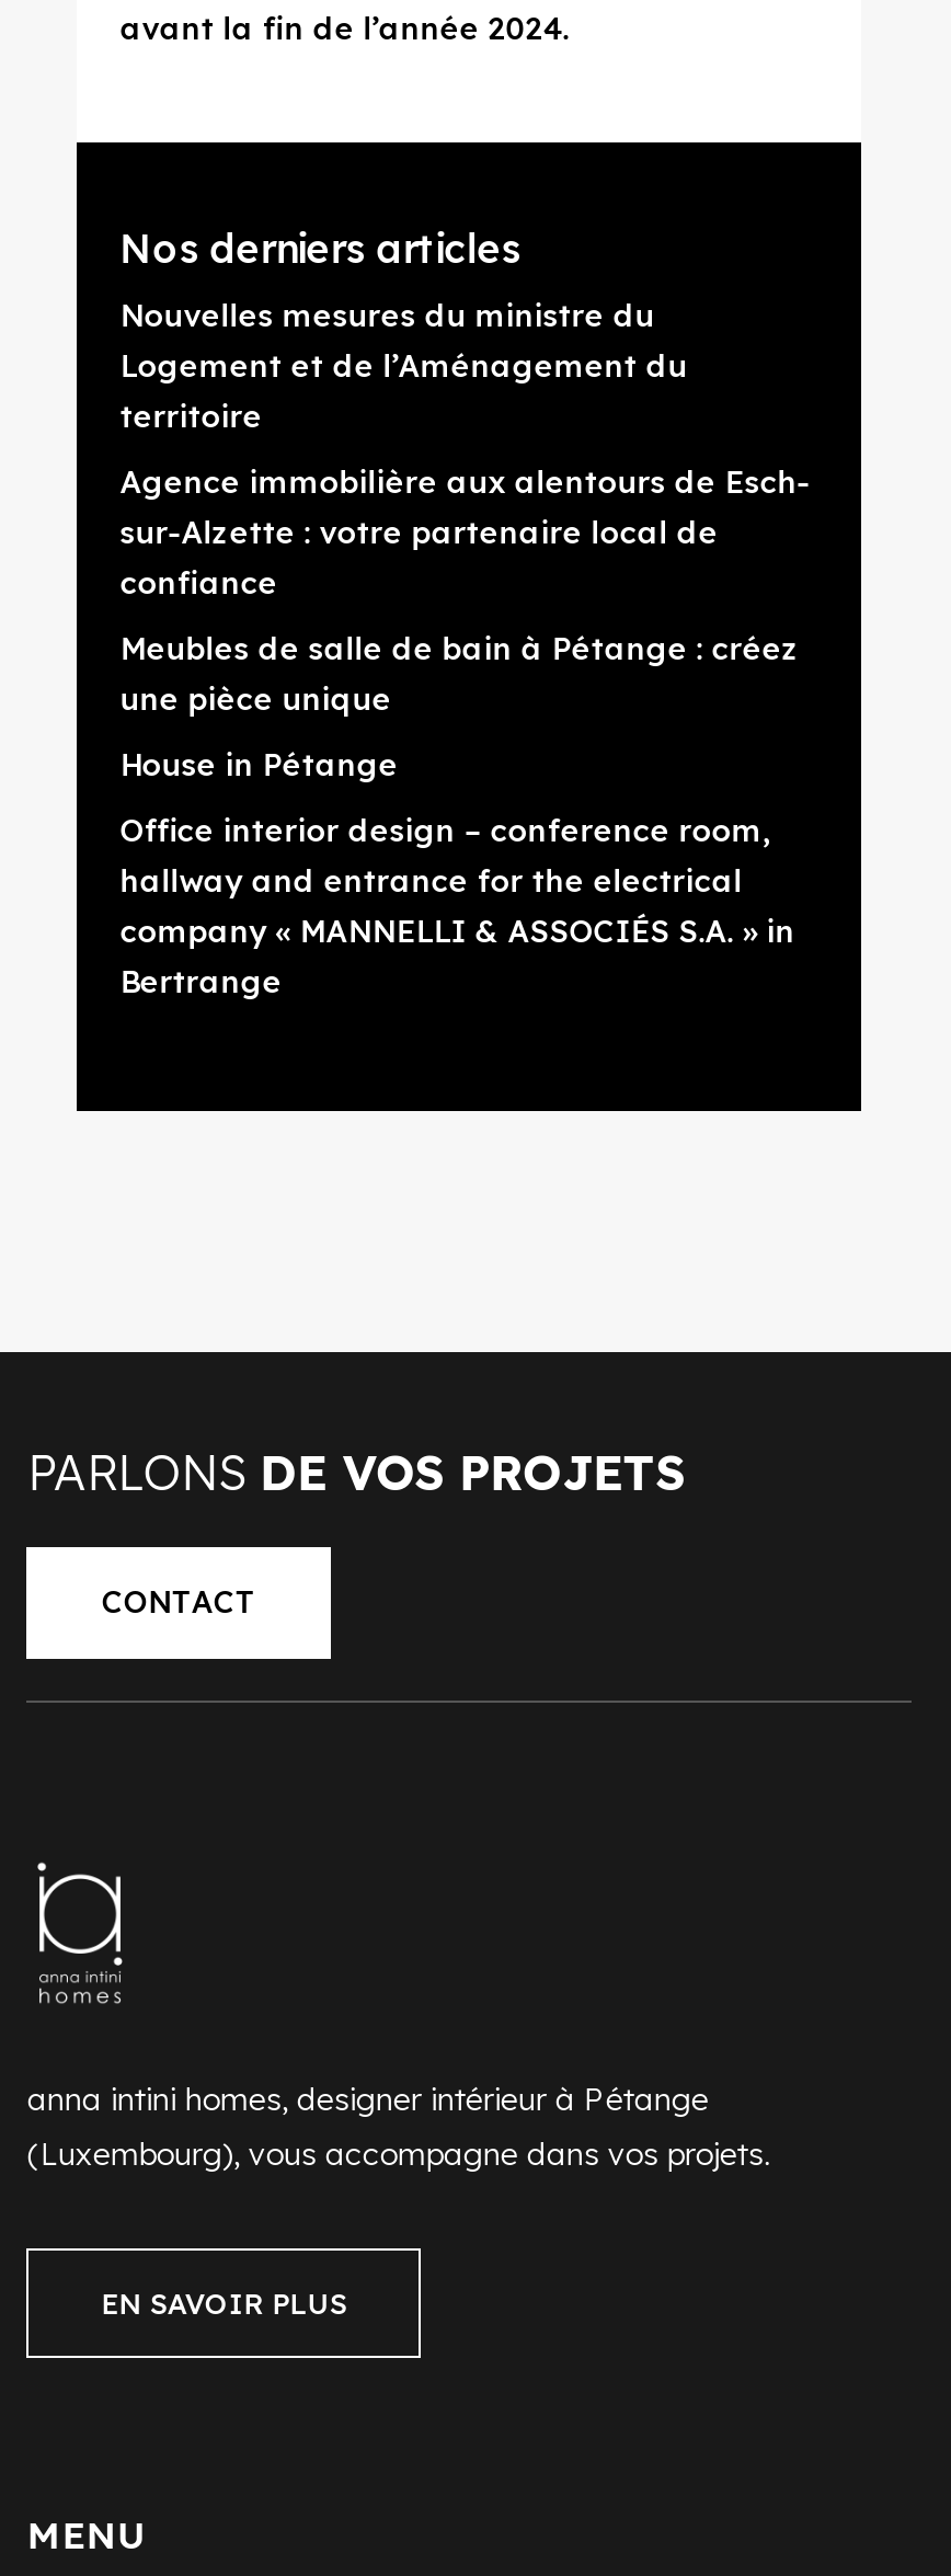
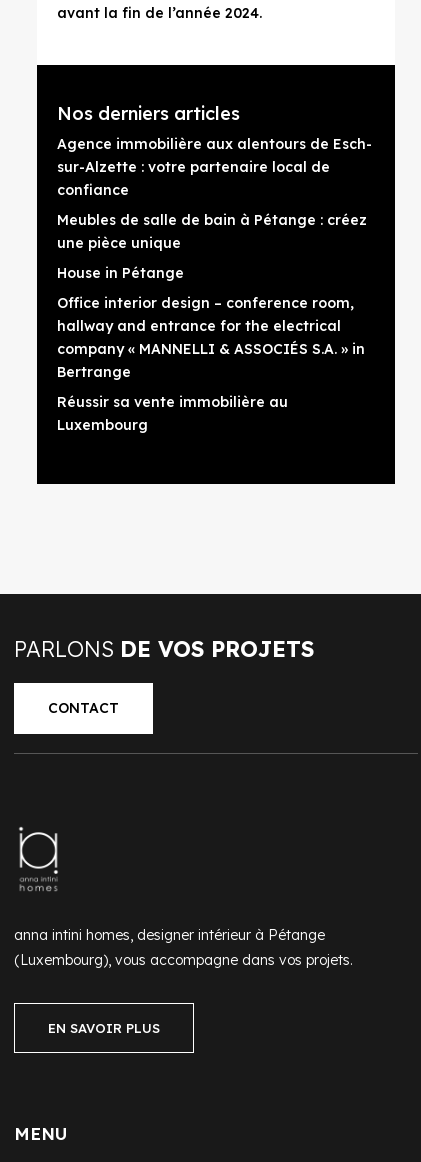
- Nouvelles mesures du ministre du
- Logement et de l’Aménagement du
- territoire

moved up: Agence immobilière aux alentours de Esch- | sur-Alzette : votre partenaire local de | confiance | ... | company « MANNELLI & ASSOCIÉS S.A. » in | Bertrange

+ Réussir sa vente immobilière au
+ Luxembourg
